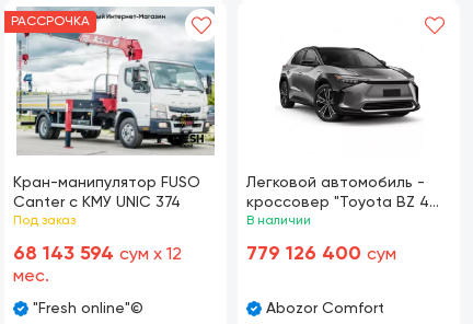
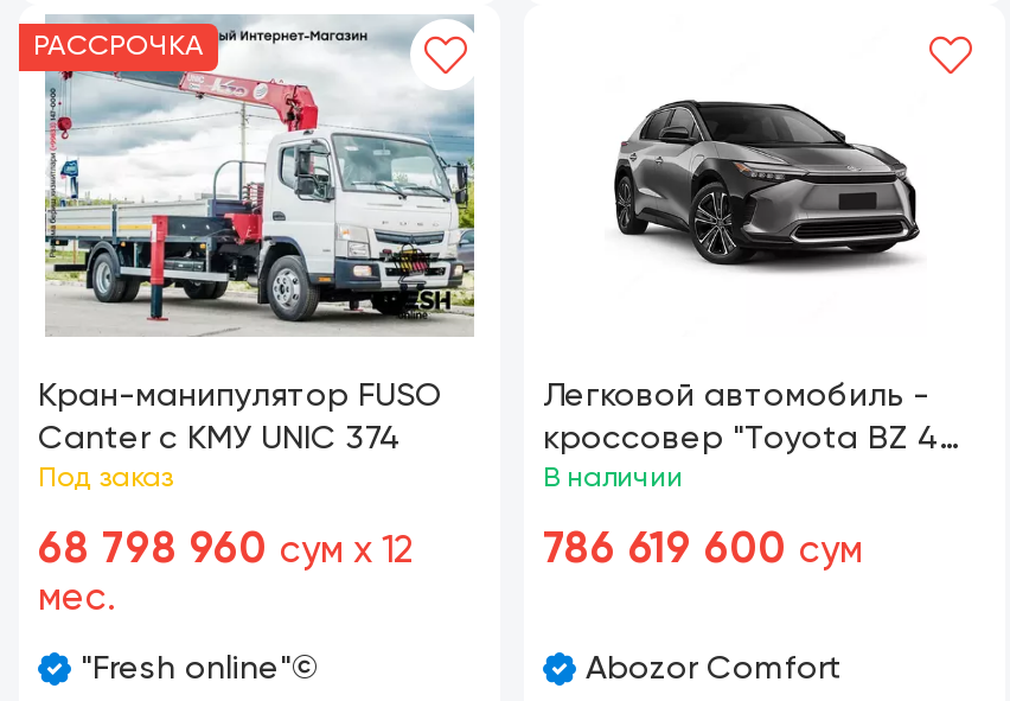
- 68 143 594 сум x 12
+ 68 798 960 сум x 12

- 779 126 400 сум
+ 786 619 600 сум
